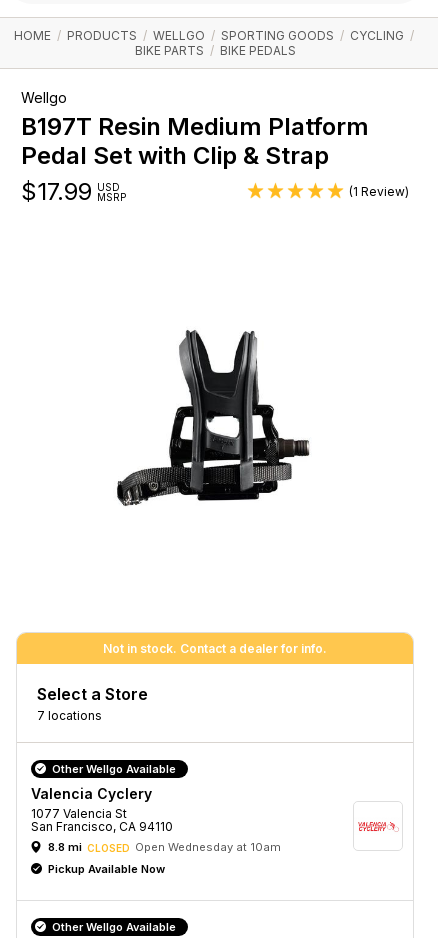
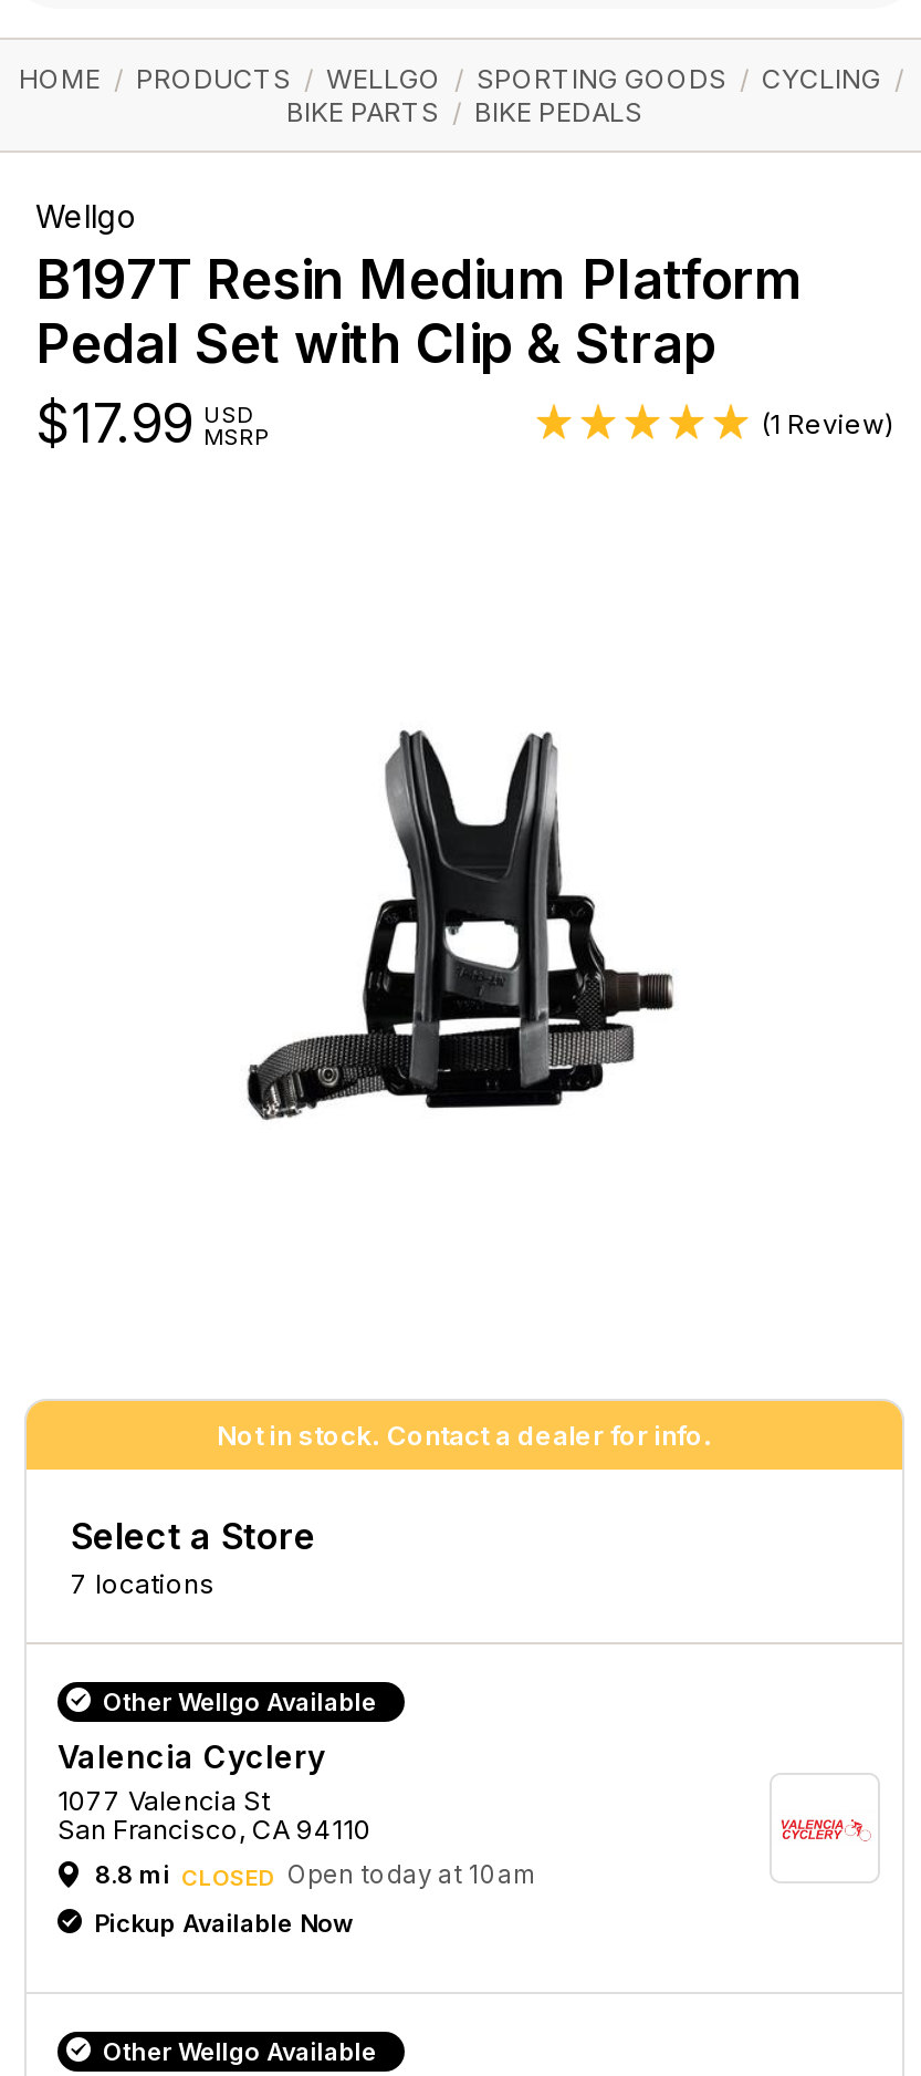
- 8.8 mi CLOSED Open Wednesday at 10am
+ 8.8 mi CLOSED Open today at 10am
